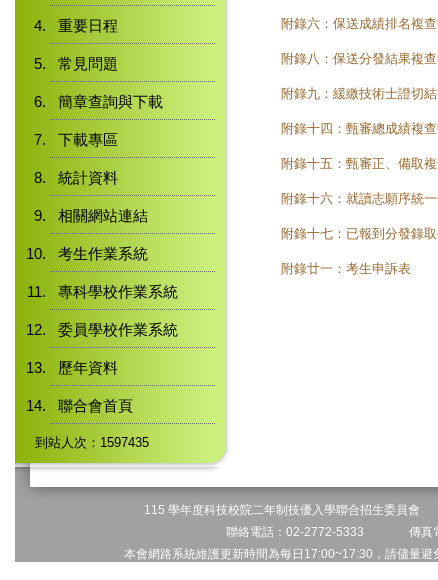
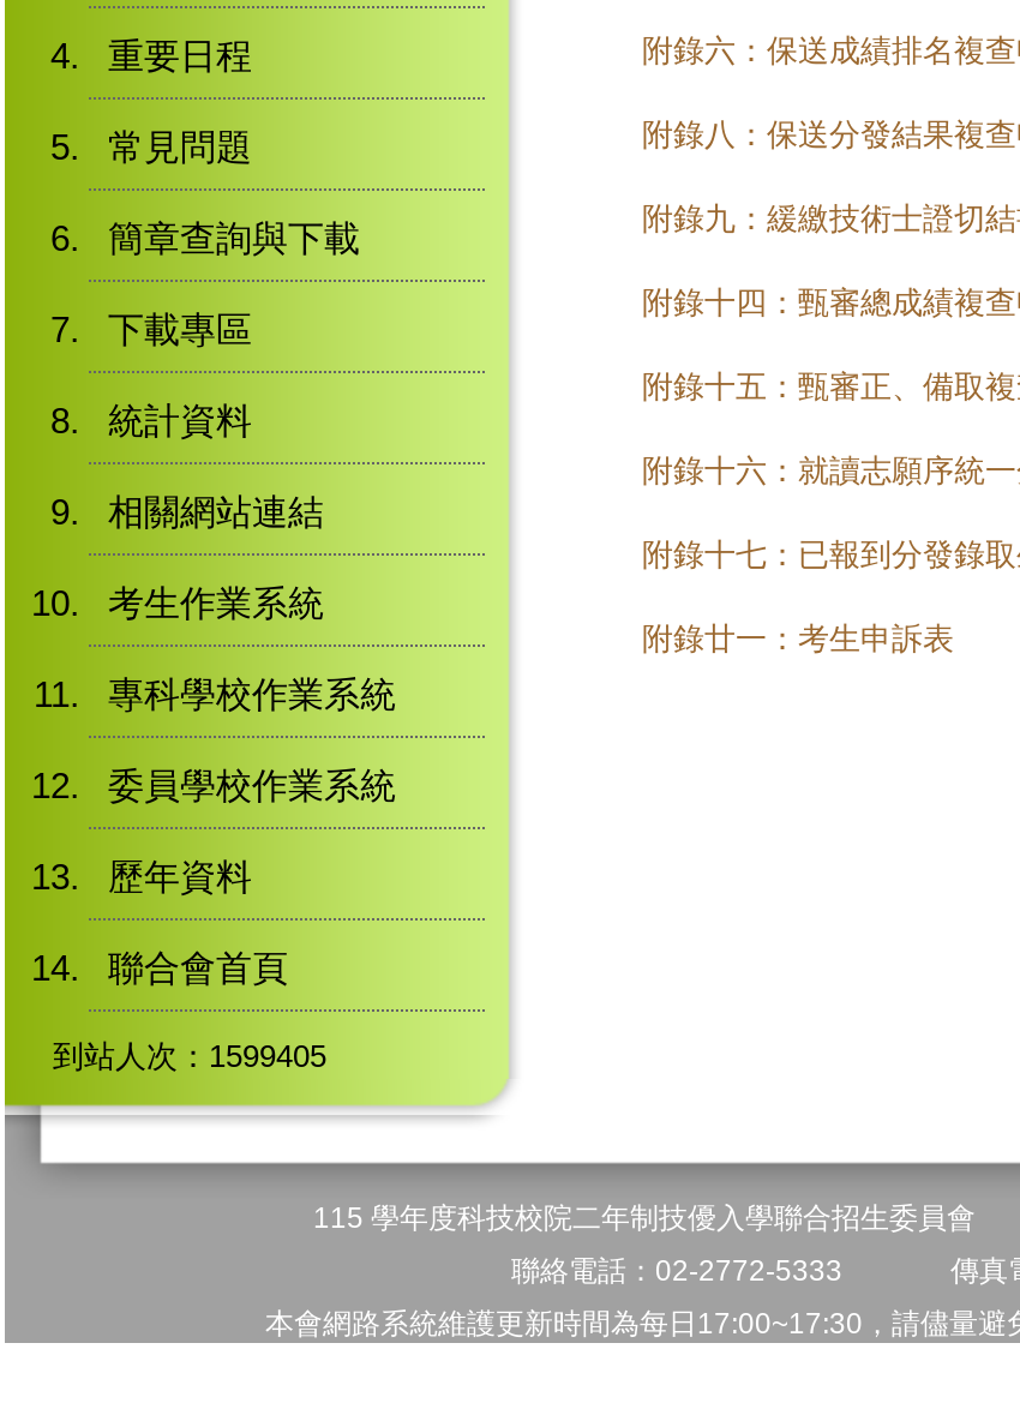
- 到站人次：1597435
+ 到站人次：1599405
